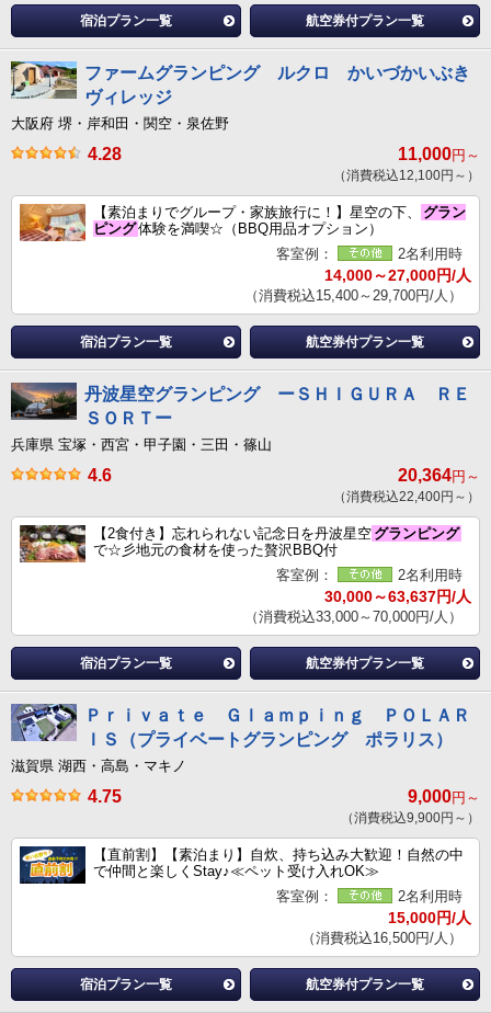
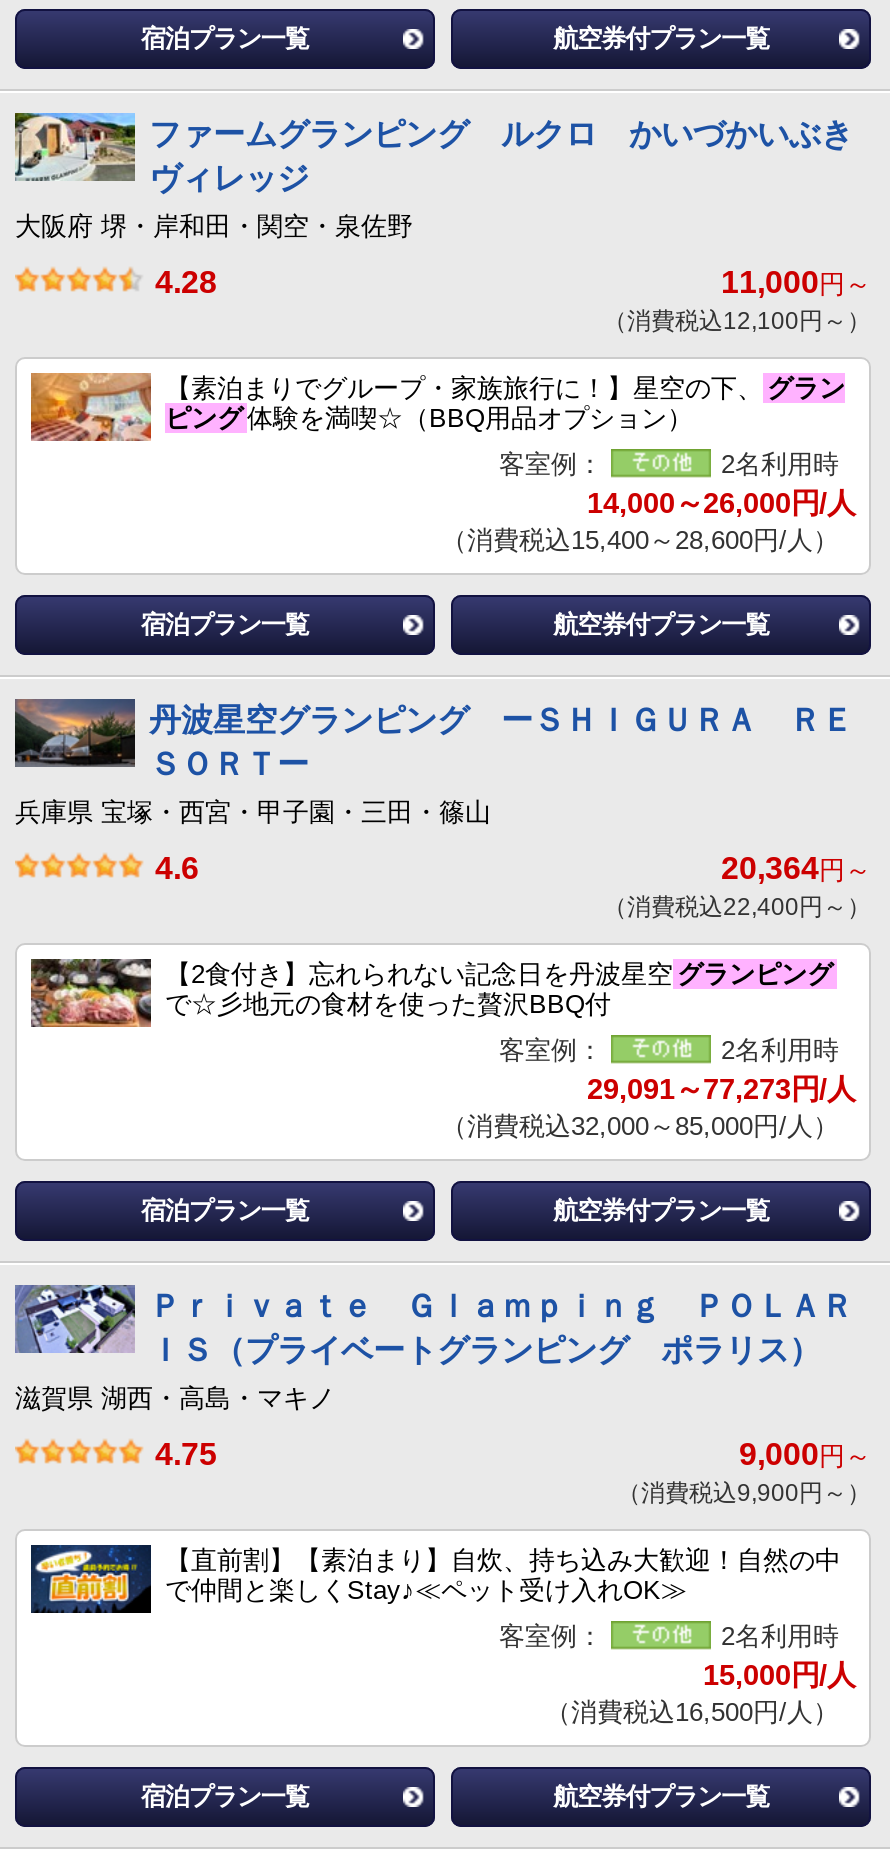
- 14,000～27,000円/人
+ 14,000～26,000円/人

- （消費税込15,400～29,700円/人）
+ （消費税込15,400～28,600円/人）

- 30,000～63,637円/人
+ 29,091～77,273円/人

- （消費税込33,000～70,000円/人）
+ （消費税込32,000～85,000円/人）
